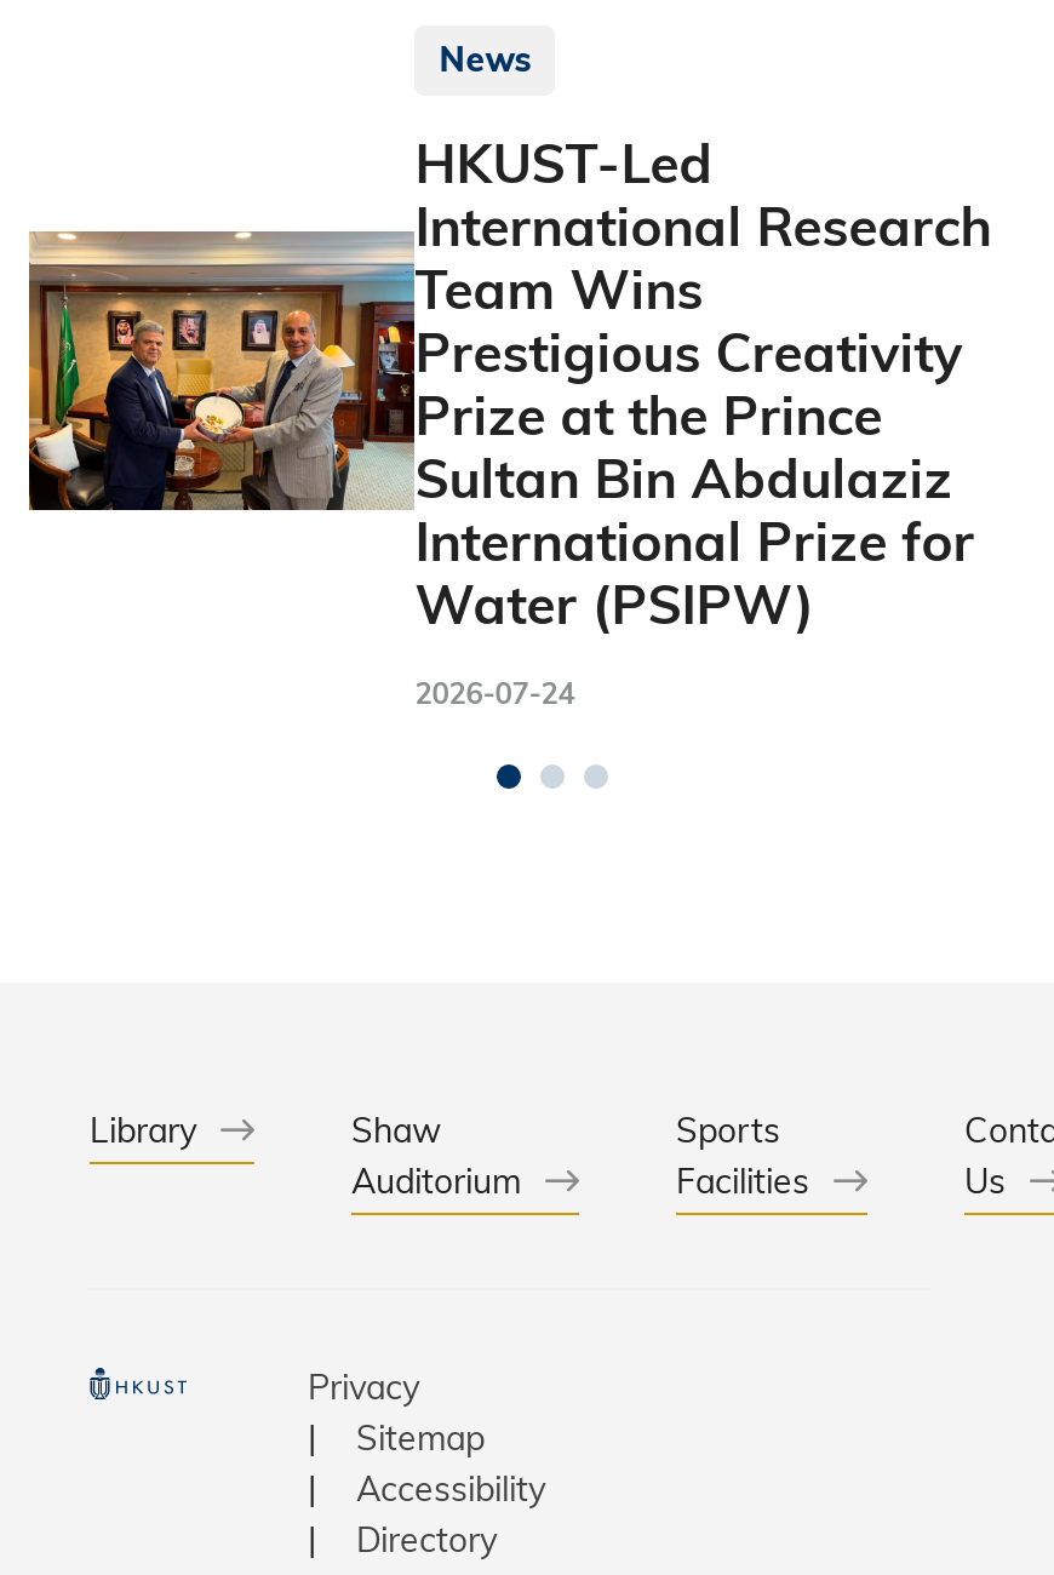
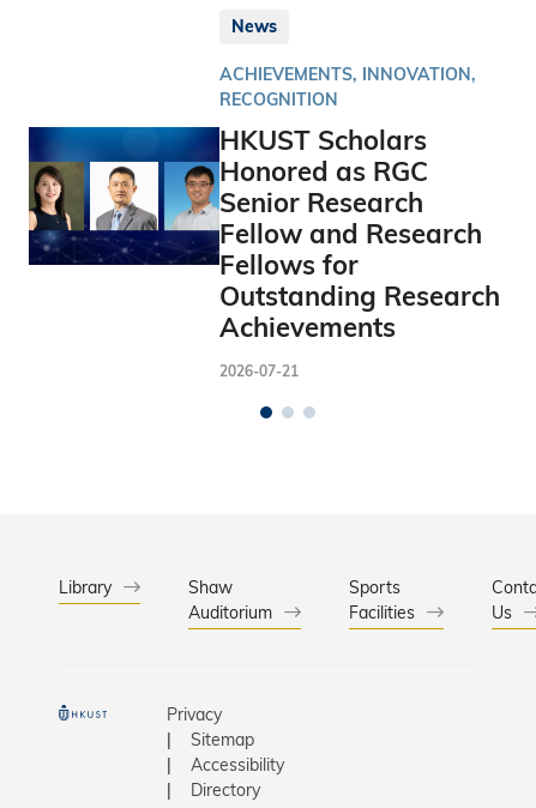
- [image]
- HKUST-Led
- International Research
- Team Wins
- Prestigious Creativity
- Prize at the Prince
- Sultan Bin Abdulaziz
- International Prize for
- Water (PSIPW)
+ [image]
+ ACHIEVEMENTS, INNOVATION,
+ RECOGNITION
+ HKUST Scholars
+ Honored as RGC
+ Senior Research
+ Fellow and Research
+ Fellows for
+ Outstanding Research
+ Achievements

- 2026-07-24
+ 2026-07-21
